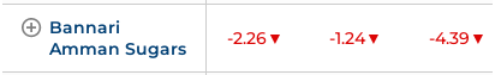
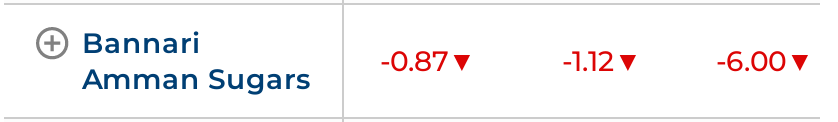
- Amman Sugars -2.26
+ Amman Sugars -0.87

- -1.24
+ -1.12

- -4.39
+ -6.00
